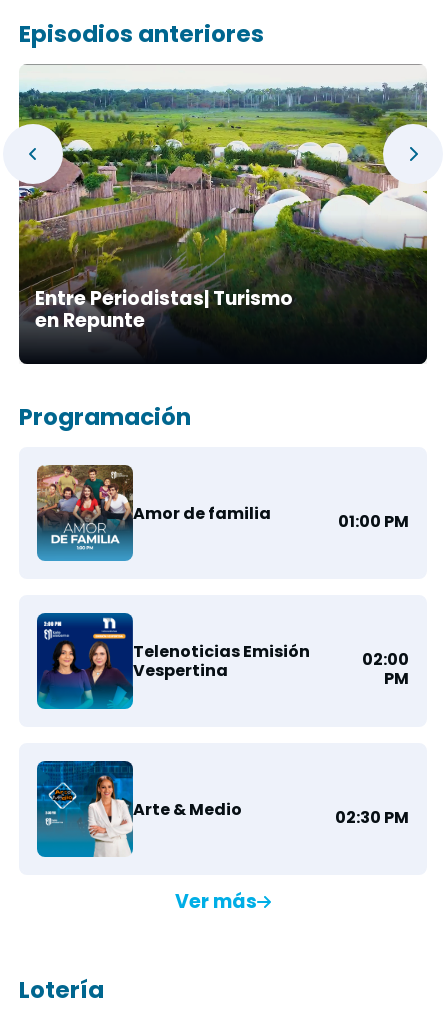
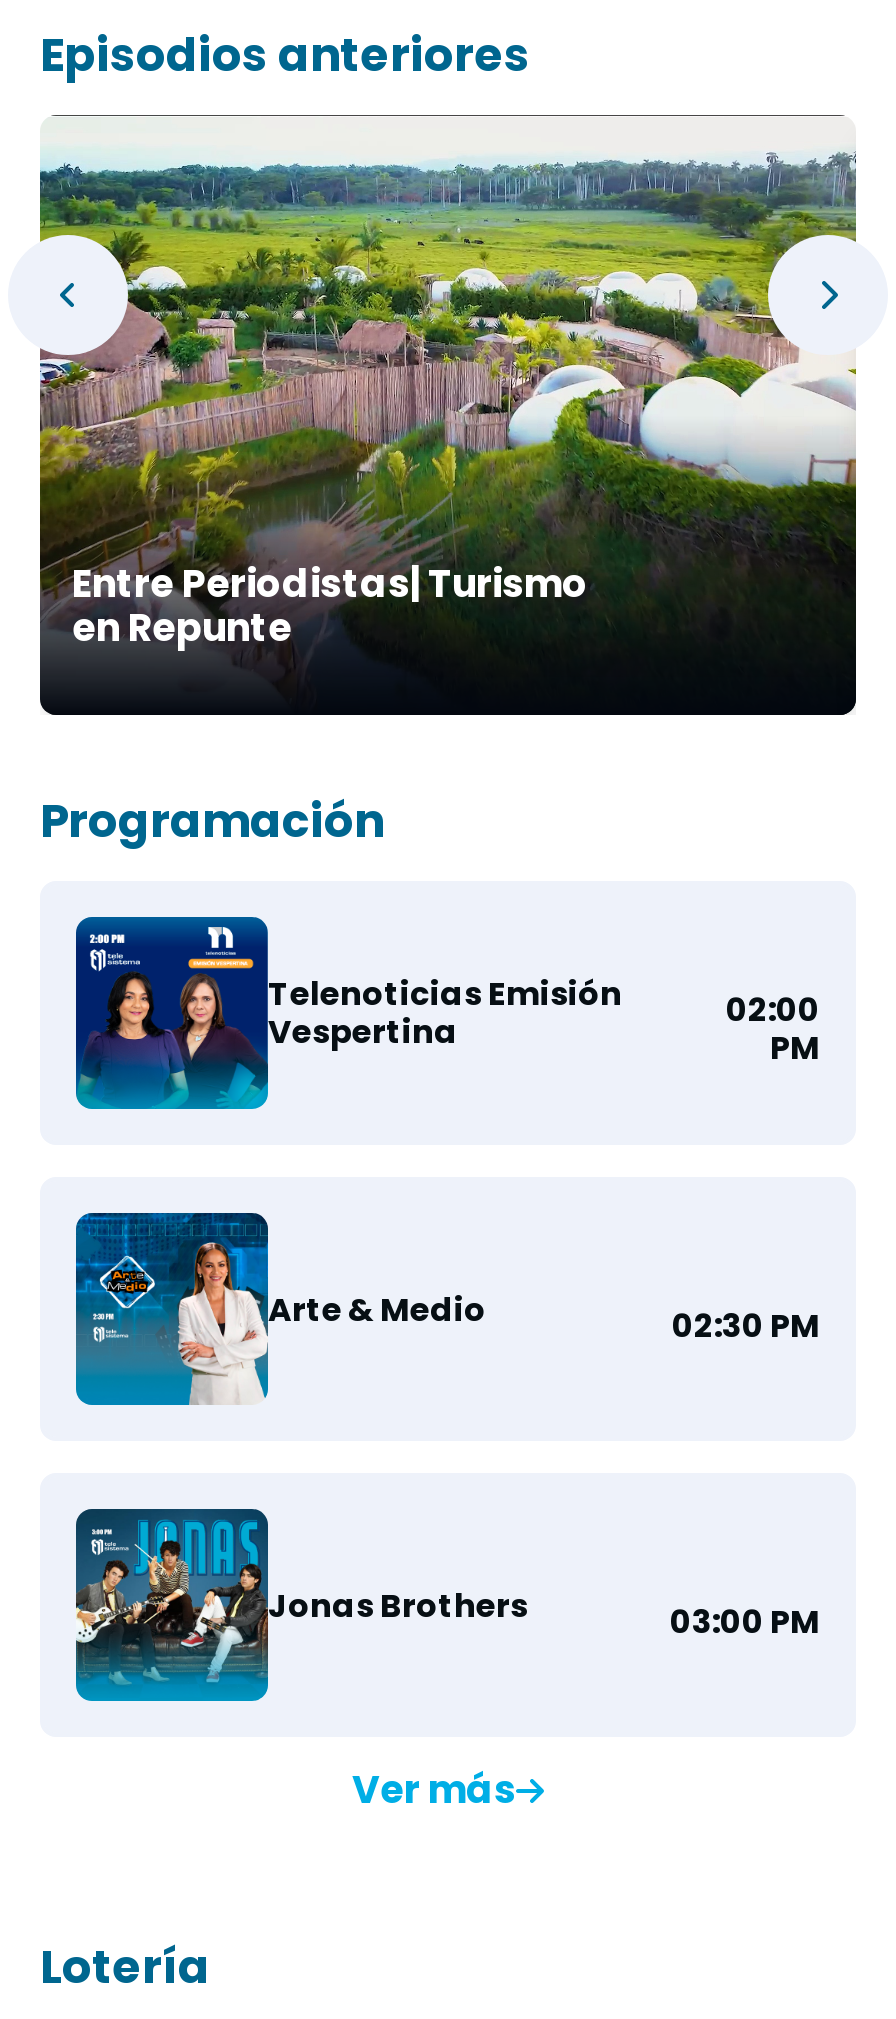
- [image]
- Amor de familia
- 01:00 PM

moved up: [image] | Telenoticias Emisión | Vespertina | 02:00 | PM | Arte & Medio | 02:30 PM

+ [image]
+ Jonas Brothers
+ 03:00 PM
